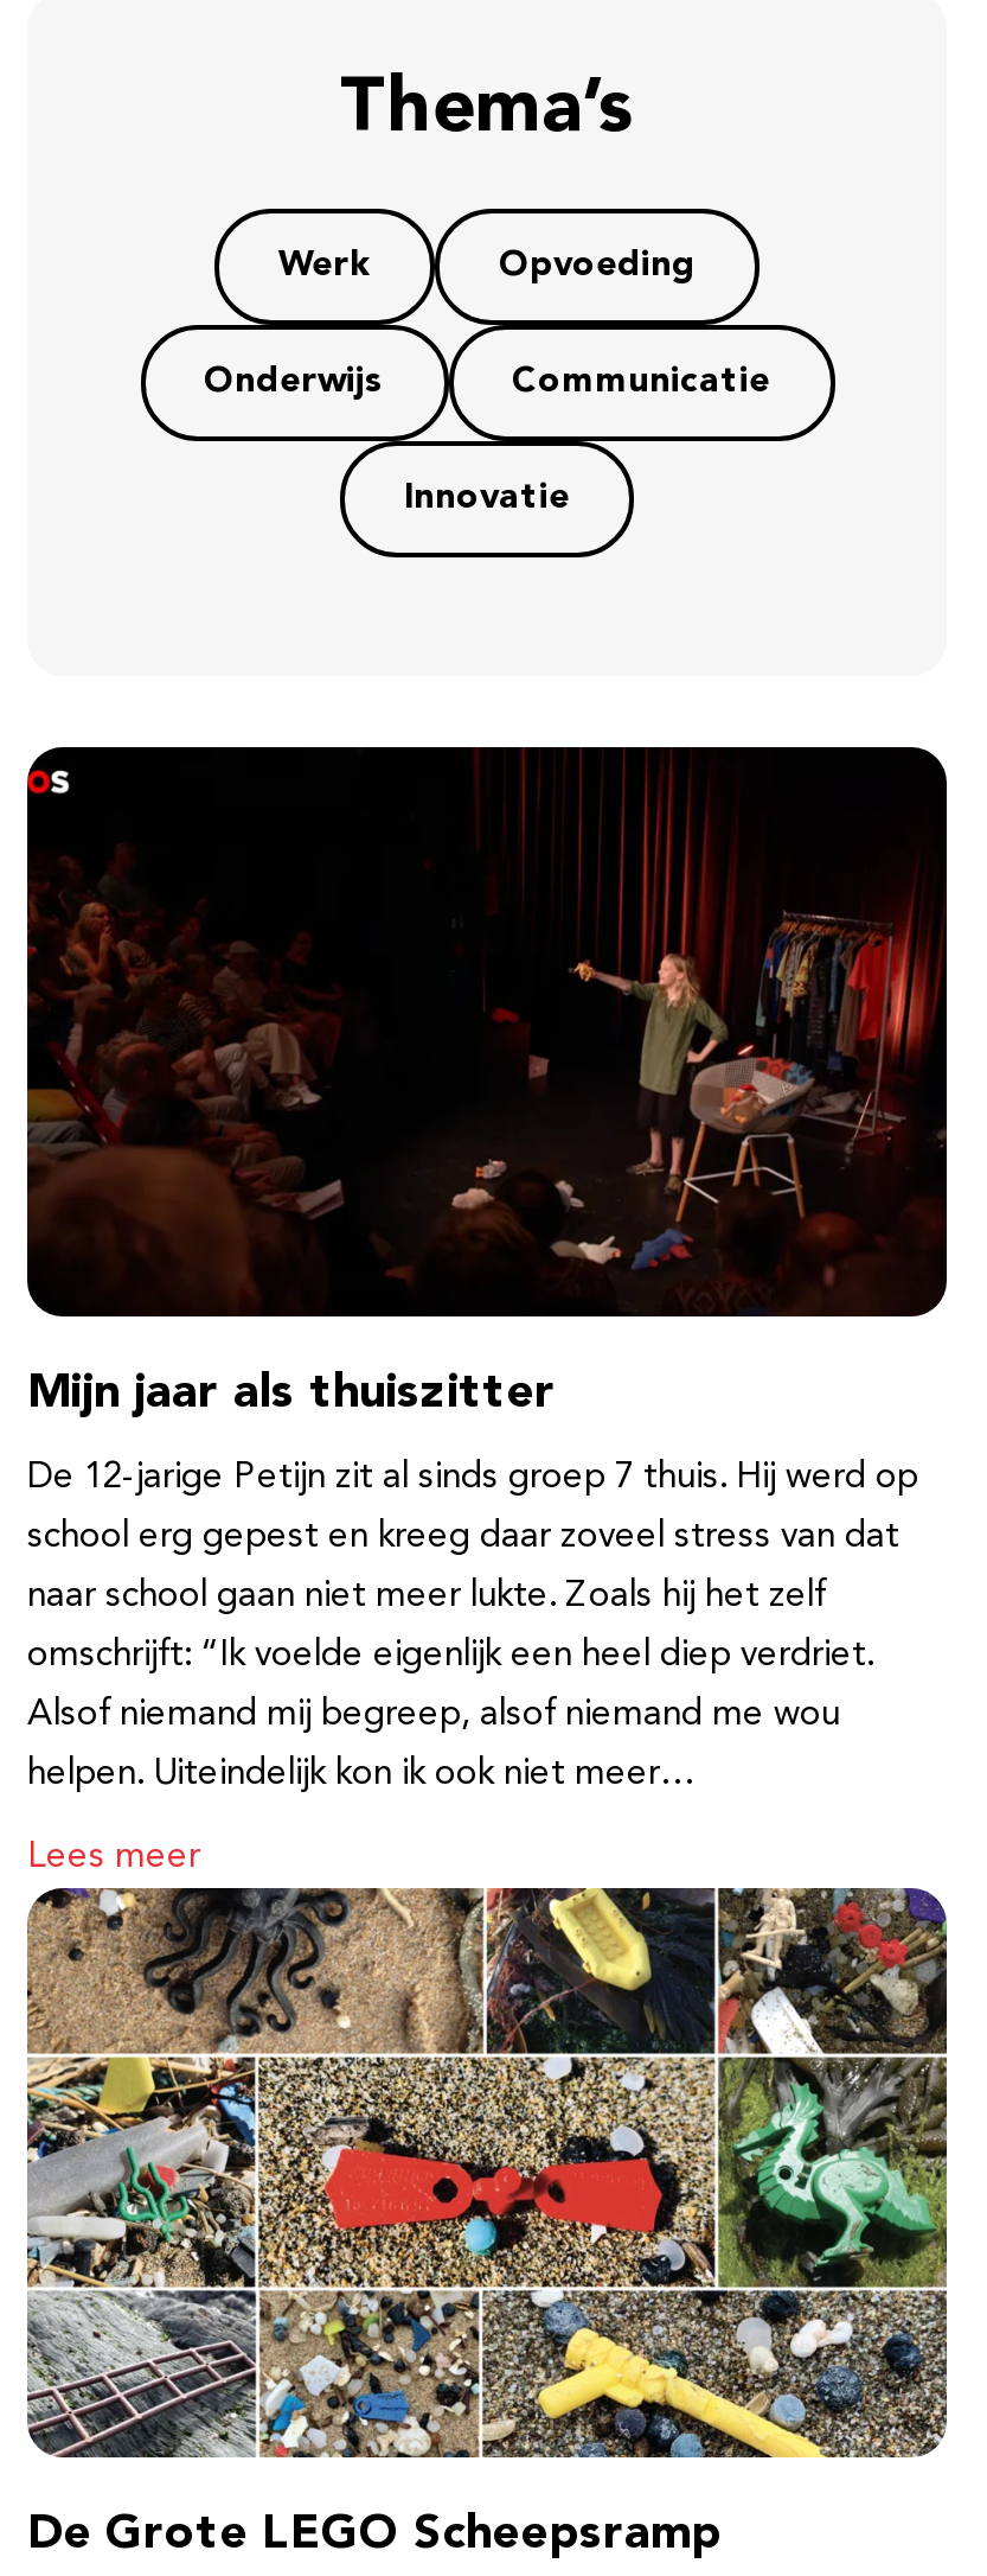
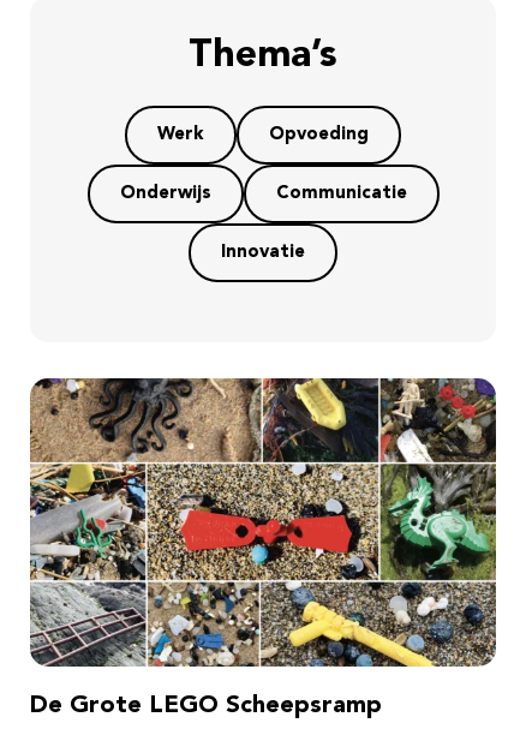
- [image]
- Mijn jaar als thuiszitter
- De 12-jarige Petijn zit al sinds groep 7 thuis. Hij werd op
- school erg gepest en kreeg daar zoveel stress van dat
- naar school gaan niet meer lukte. Zoals hij het zelf
- omschrijft: “Ik voelde eigenlijk een heel diep verdriet.
- Alsof niemand mij begreep, alsof niemand me wou
- helpen. Uiteindelijk kon ik ook niet meer…
- Lees meer
